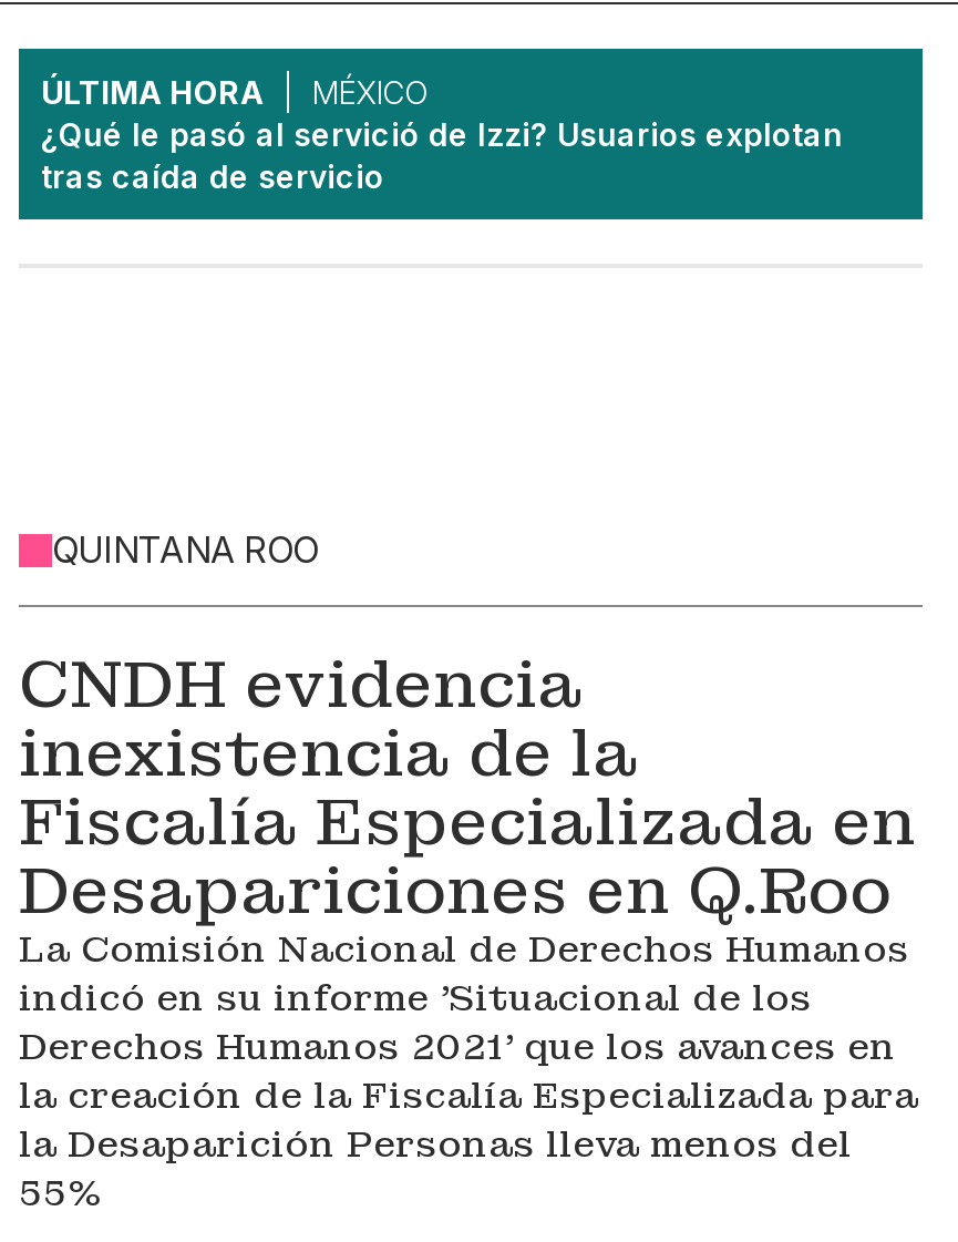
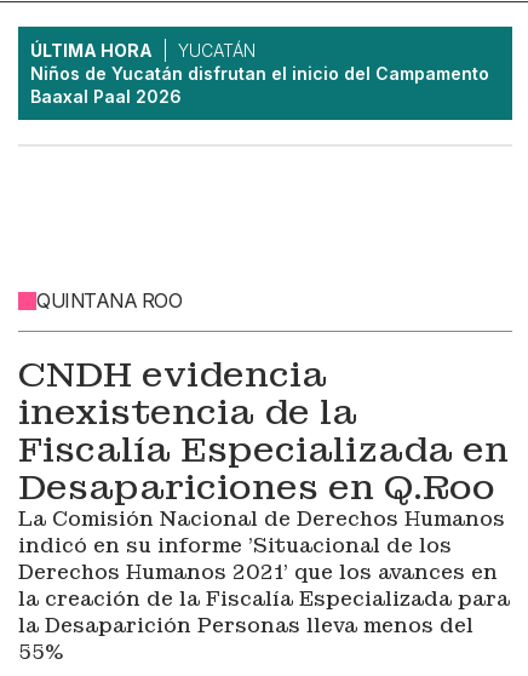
- MÉXICO
- ¿Qué le pasó al servició de Izzi? Usuarios explotan
- tras caída de servicio
+ YUCATÁN
+ Niños de Yucatán disfrutan el inicio del Campamento
+ Baaxal Paal 2026
